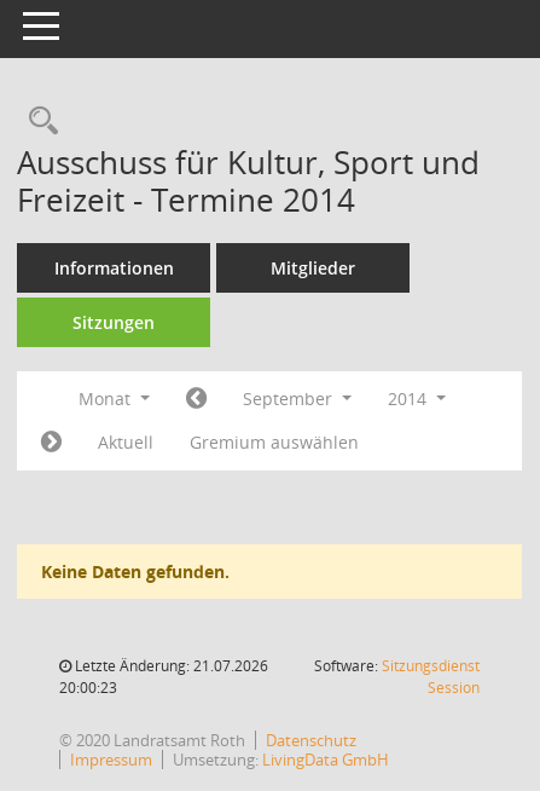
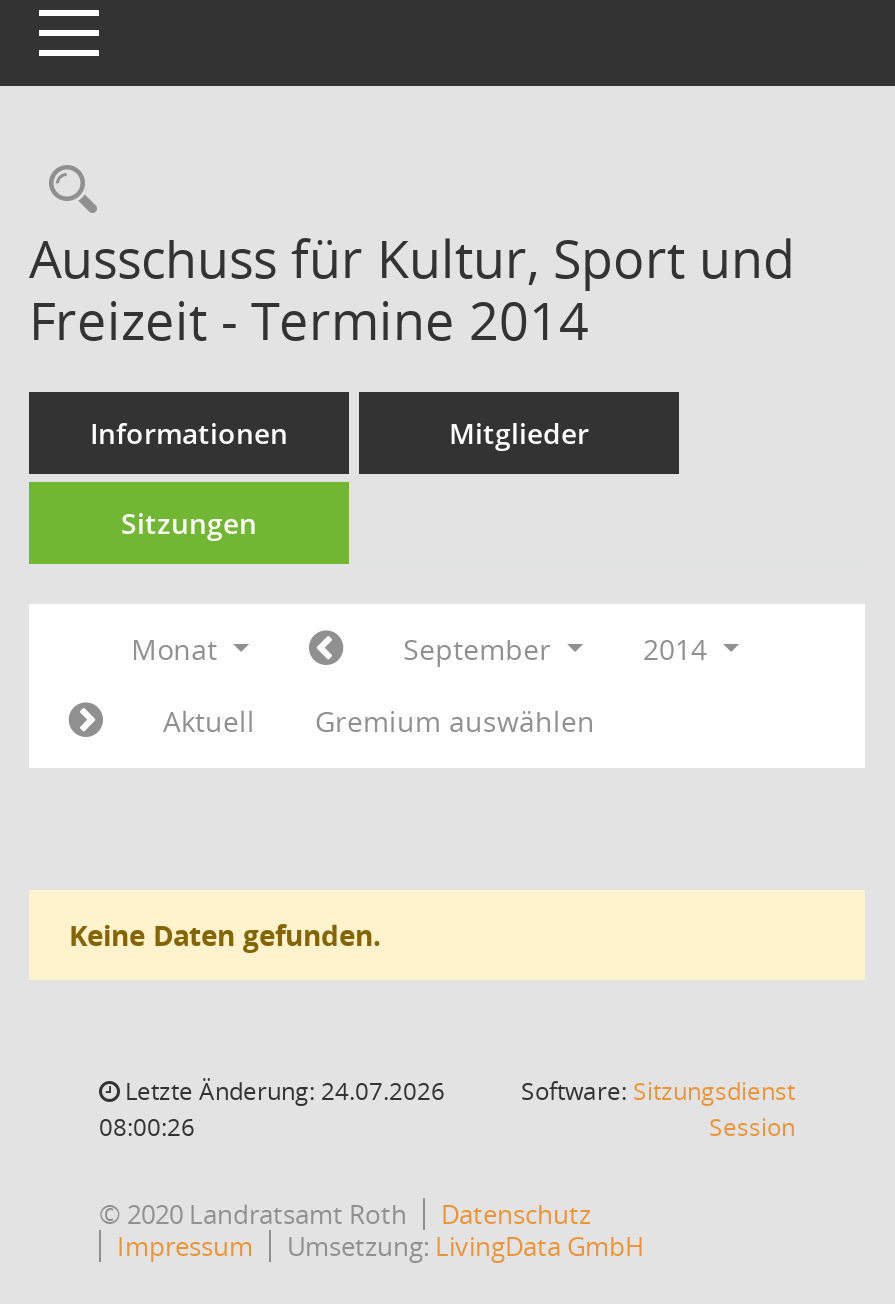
- Letzte Änderung: 21.07.2026
+ Letzte Änderung: 24.07.2026

- 20:00:23
+ 08:00:26
